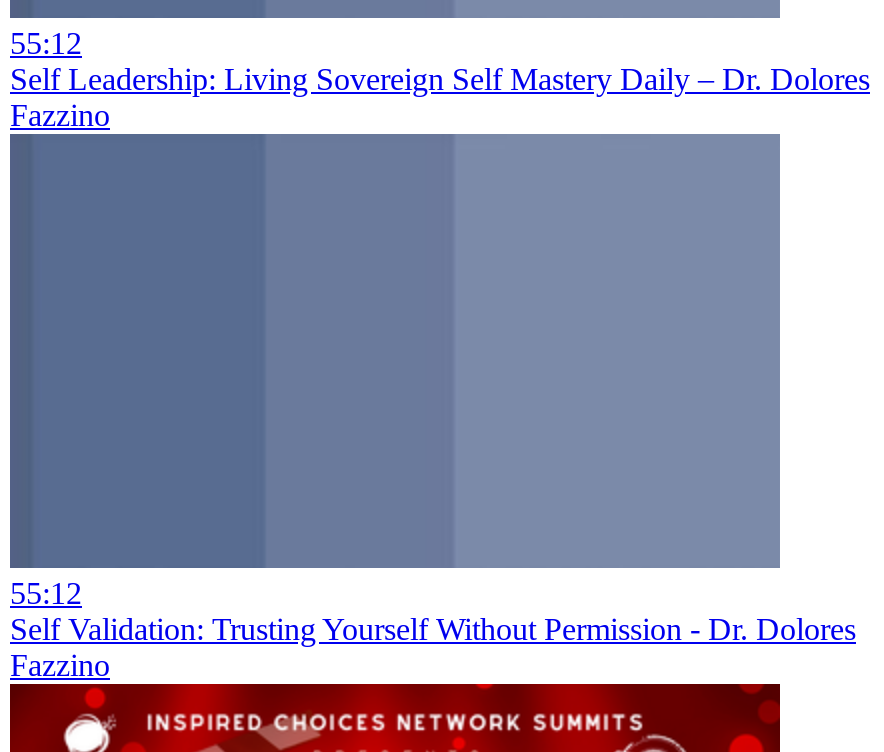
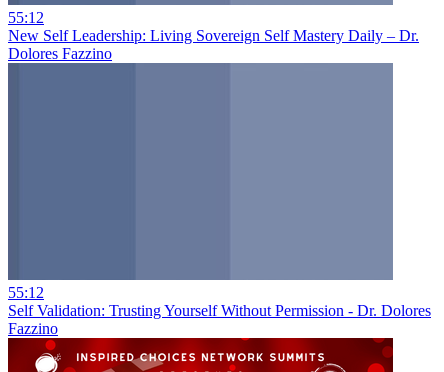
- Self Leadership: Living Sovereign Self Mastery Daily – Dr. Dolores
- Fazzino
+ New Self Leadership: Living Sovereign Self Mastery Daily – Dr.
+ Dolores Fazzino
